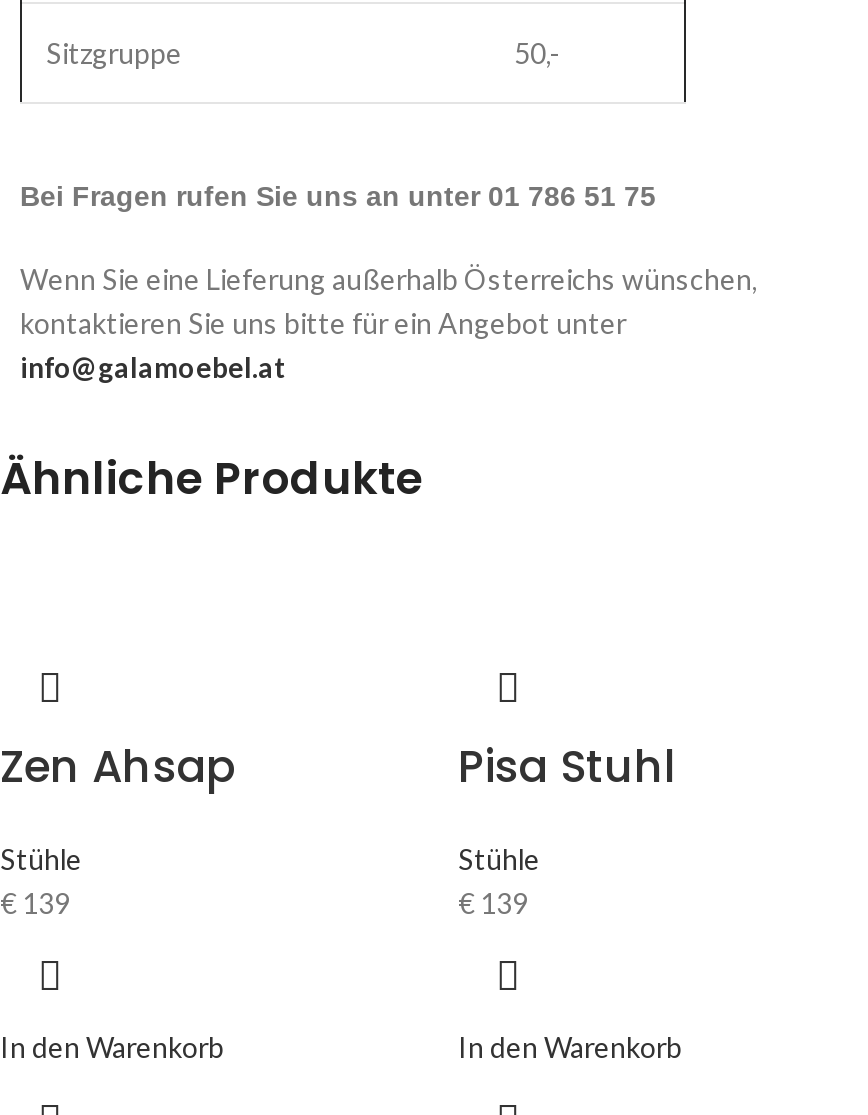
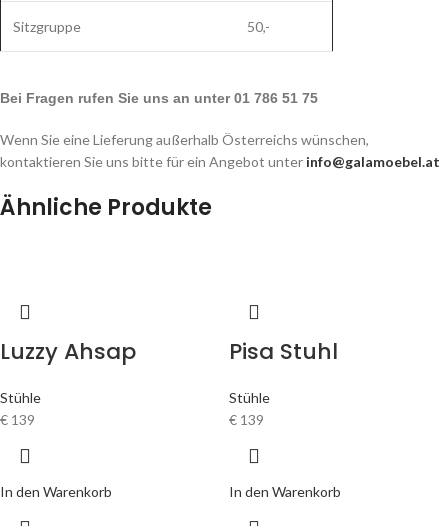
- Zen Ahsap
+ Luzzy Ahsap
